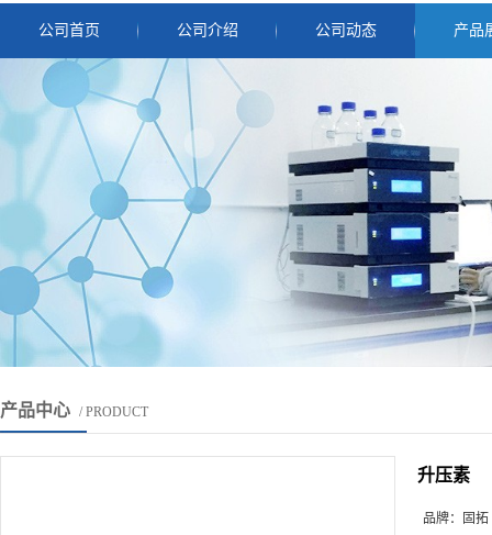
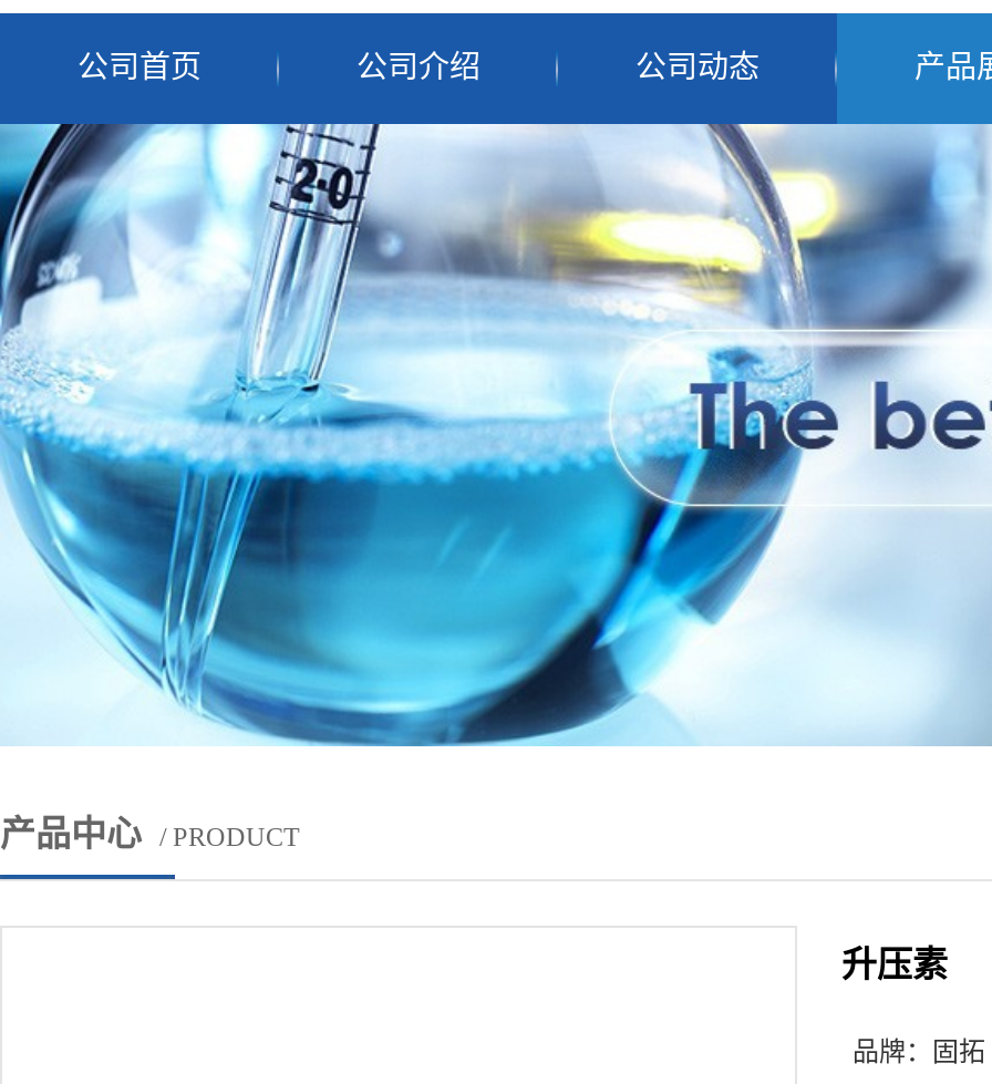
- [image]
+ [image]
